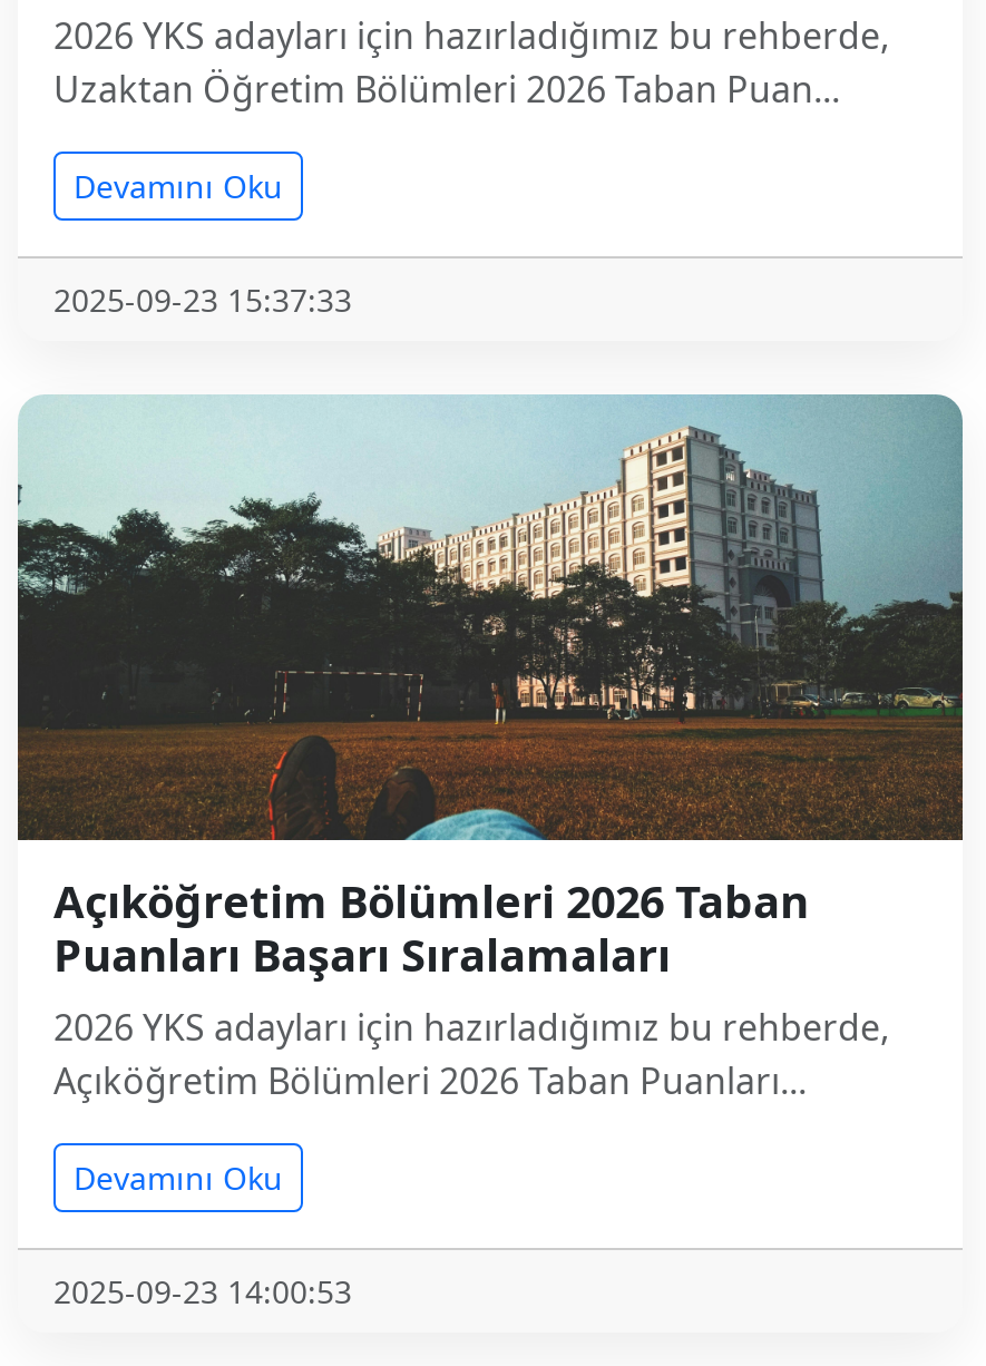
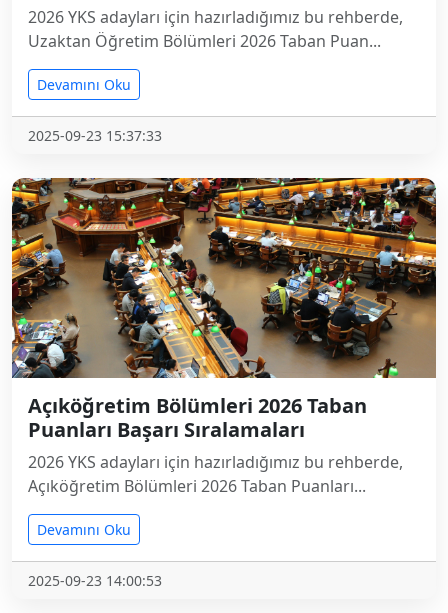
- [image]
+ [image]
